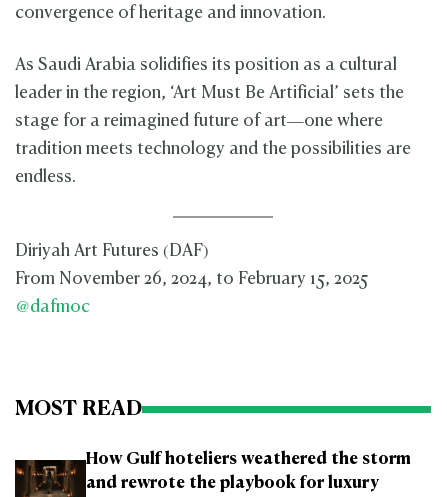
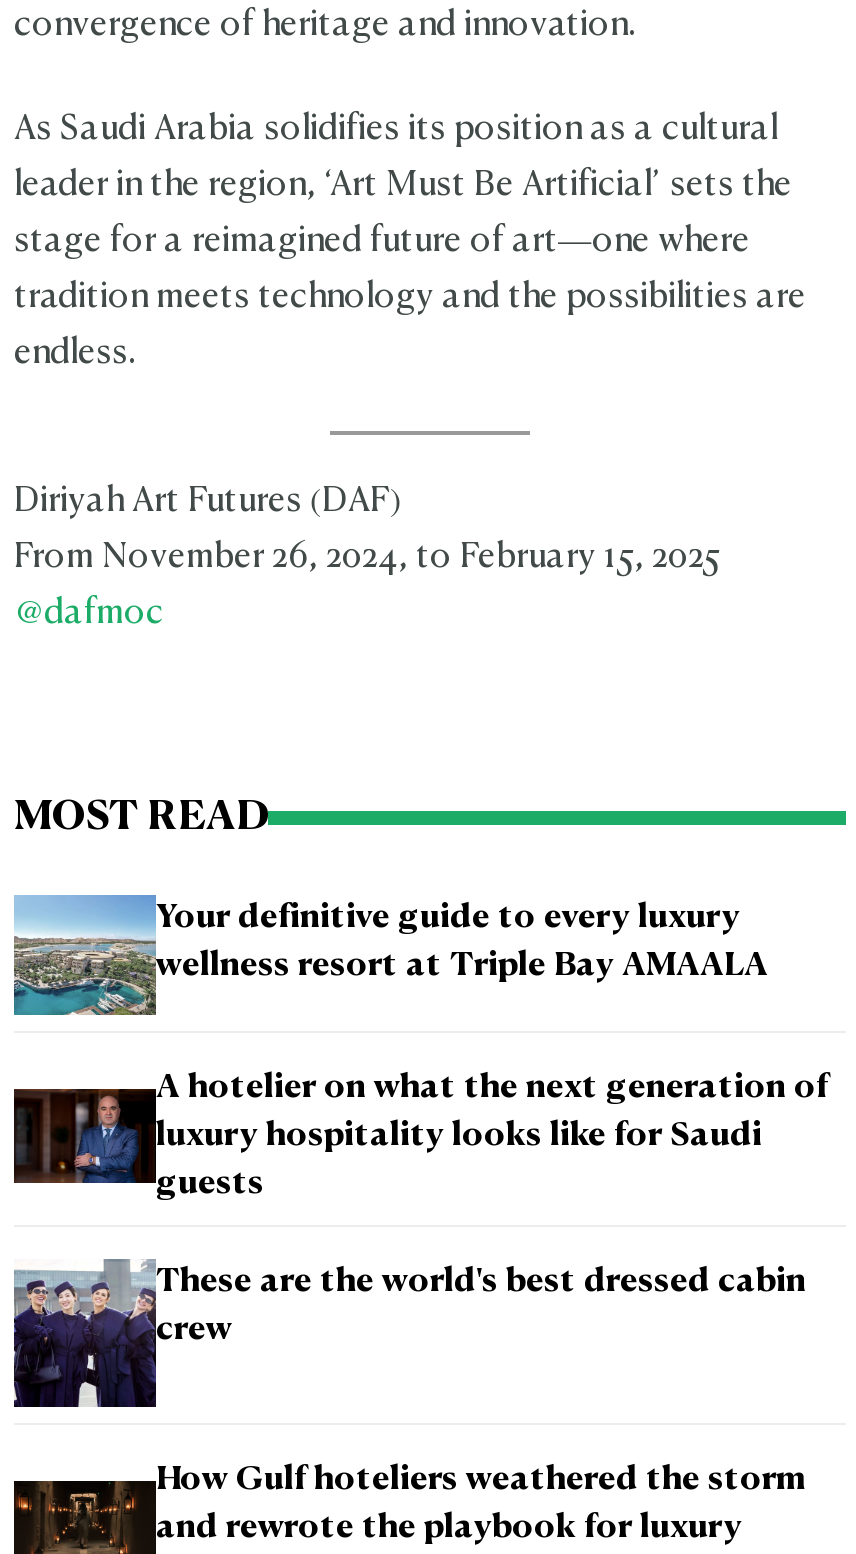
+ [image]
+ Your definitive guide to every luxury
+ wellness resort at Triple Bay AMAALA

+ [image]

+ [image]
+ A hotelier on what the next generation of
+ luxury hospitality looks like for Saudi
+ guests
+ These are the world's best dressed cabin
+ crew
